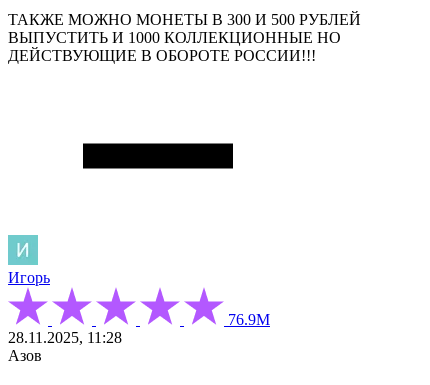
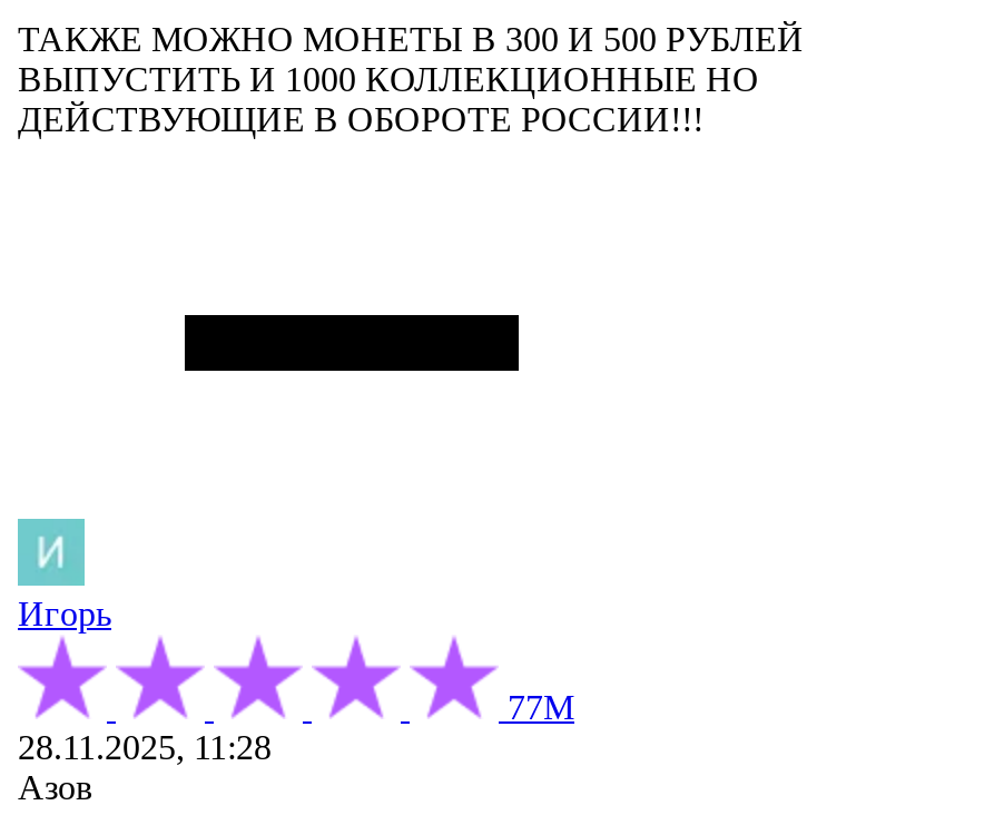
- 76.9М
+ 77М
